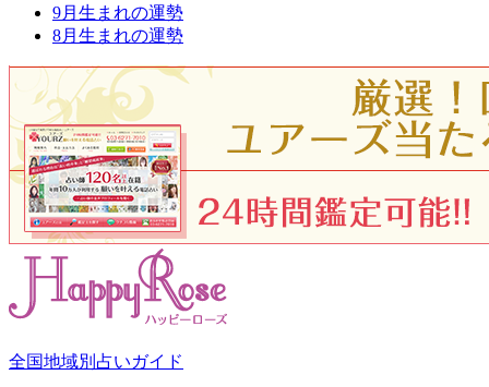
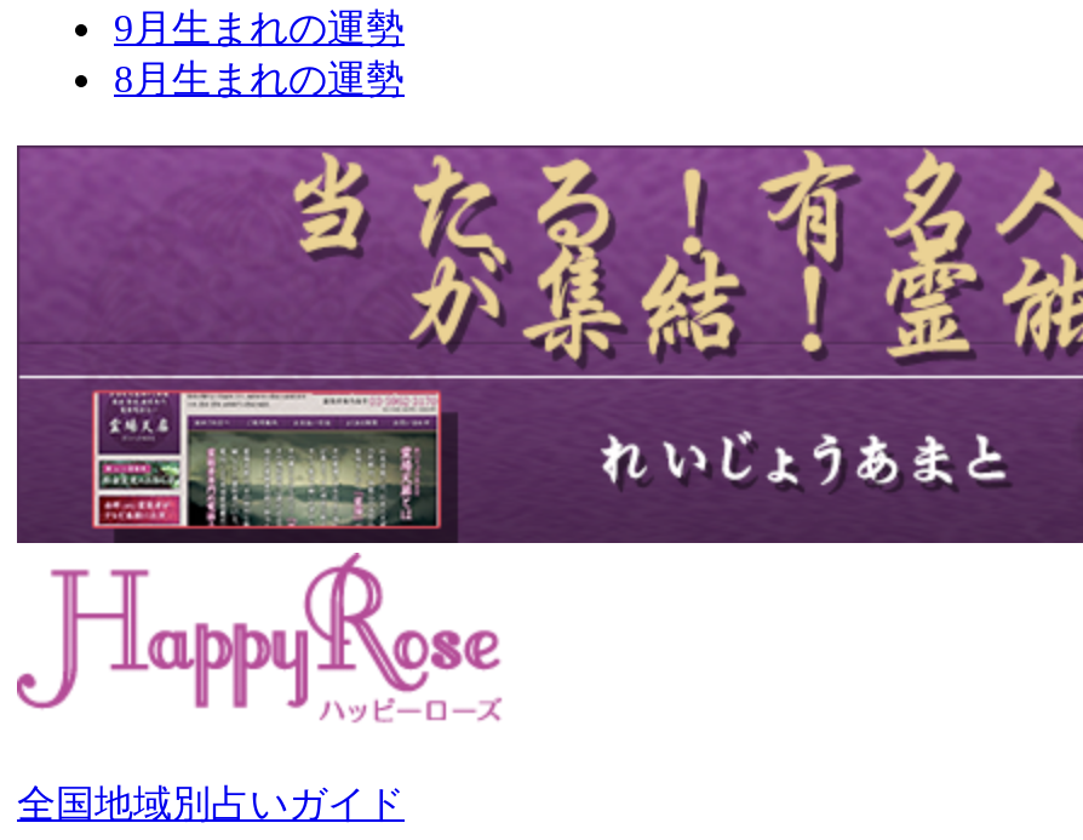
- [image]
+ [image]
